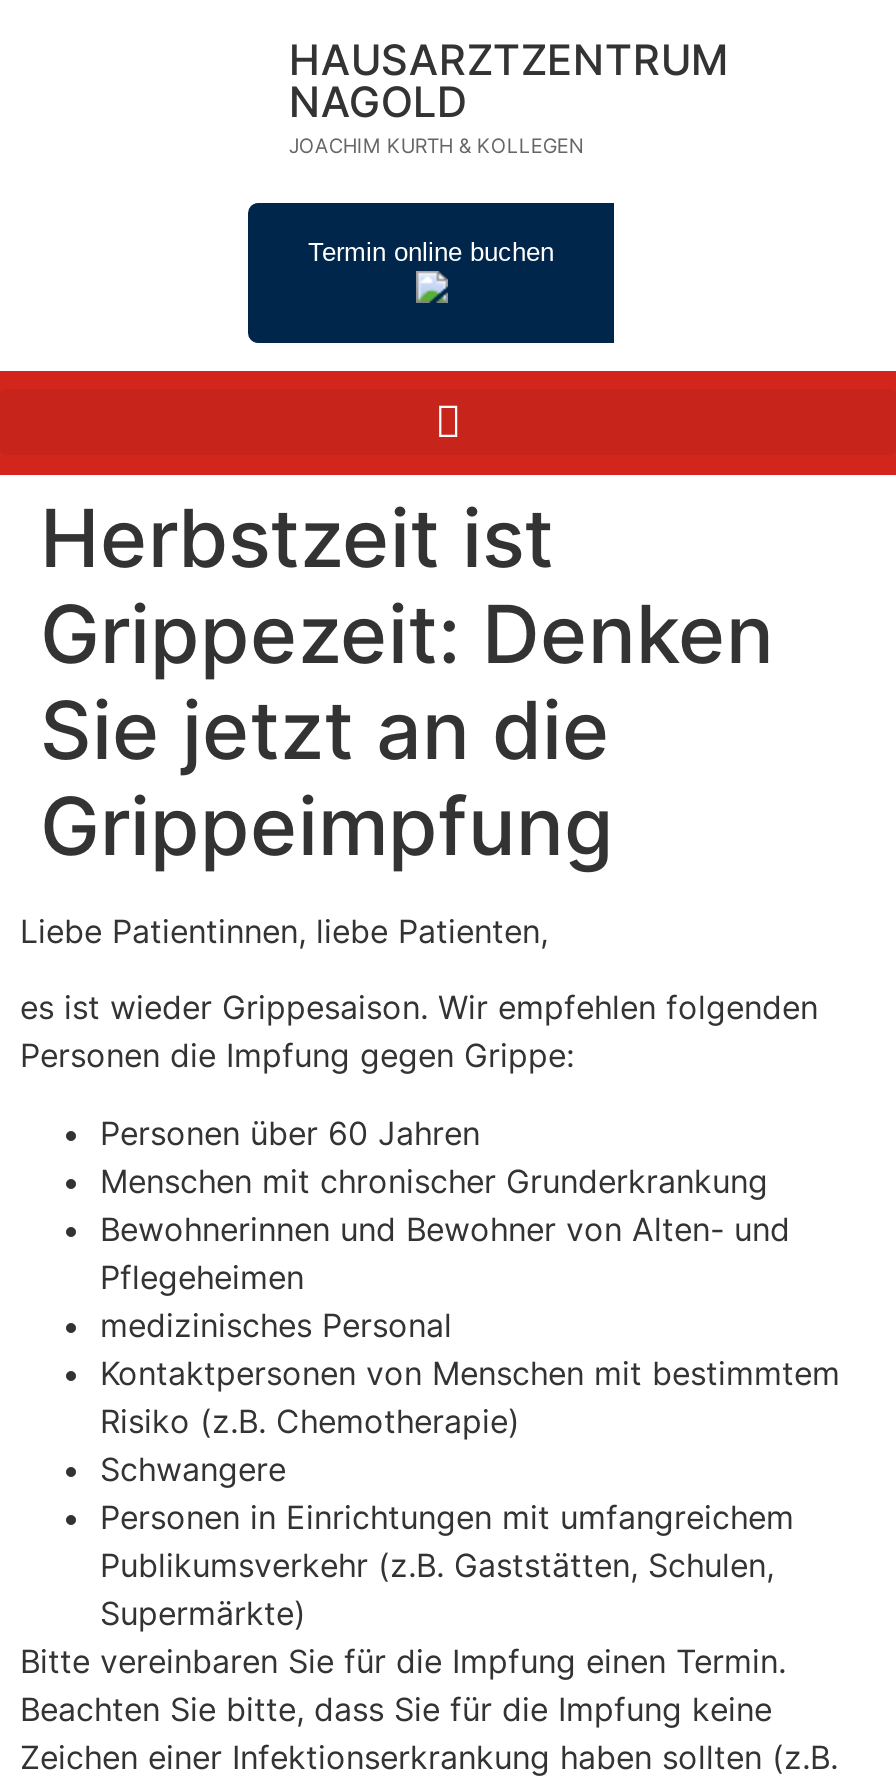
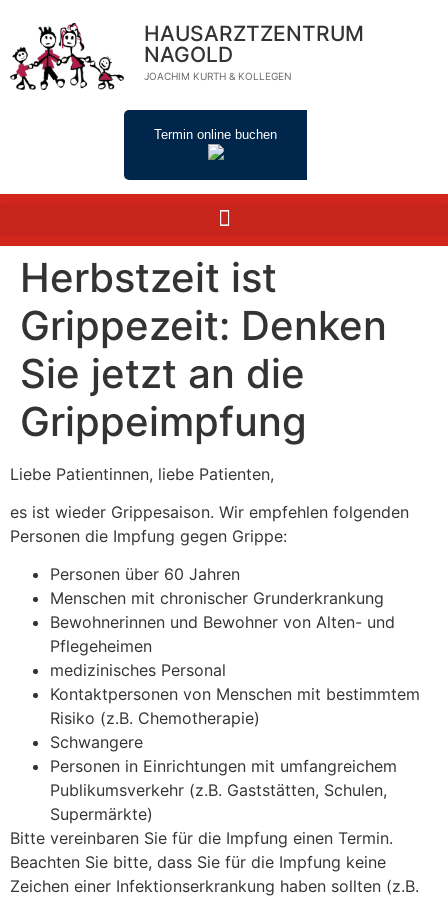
+ [image]
